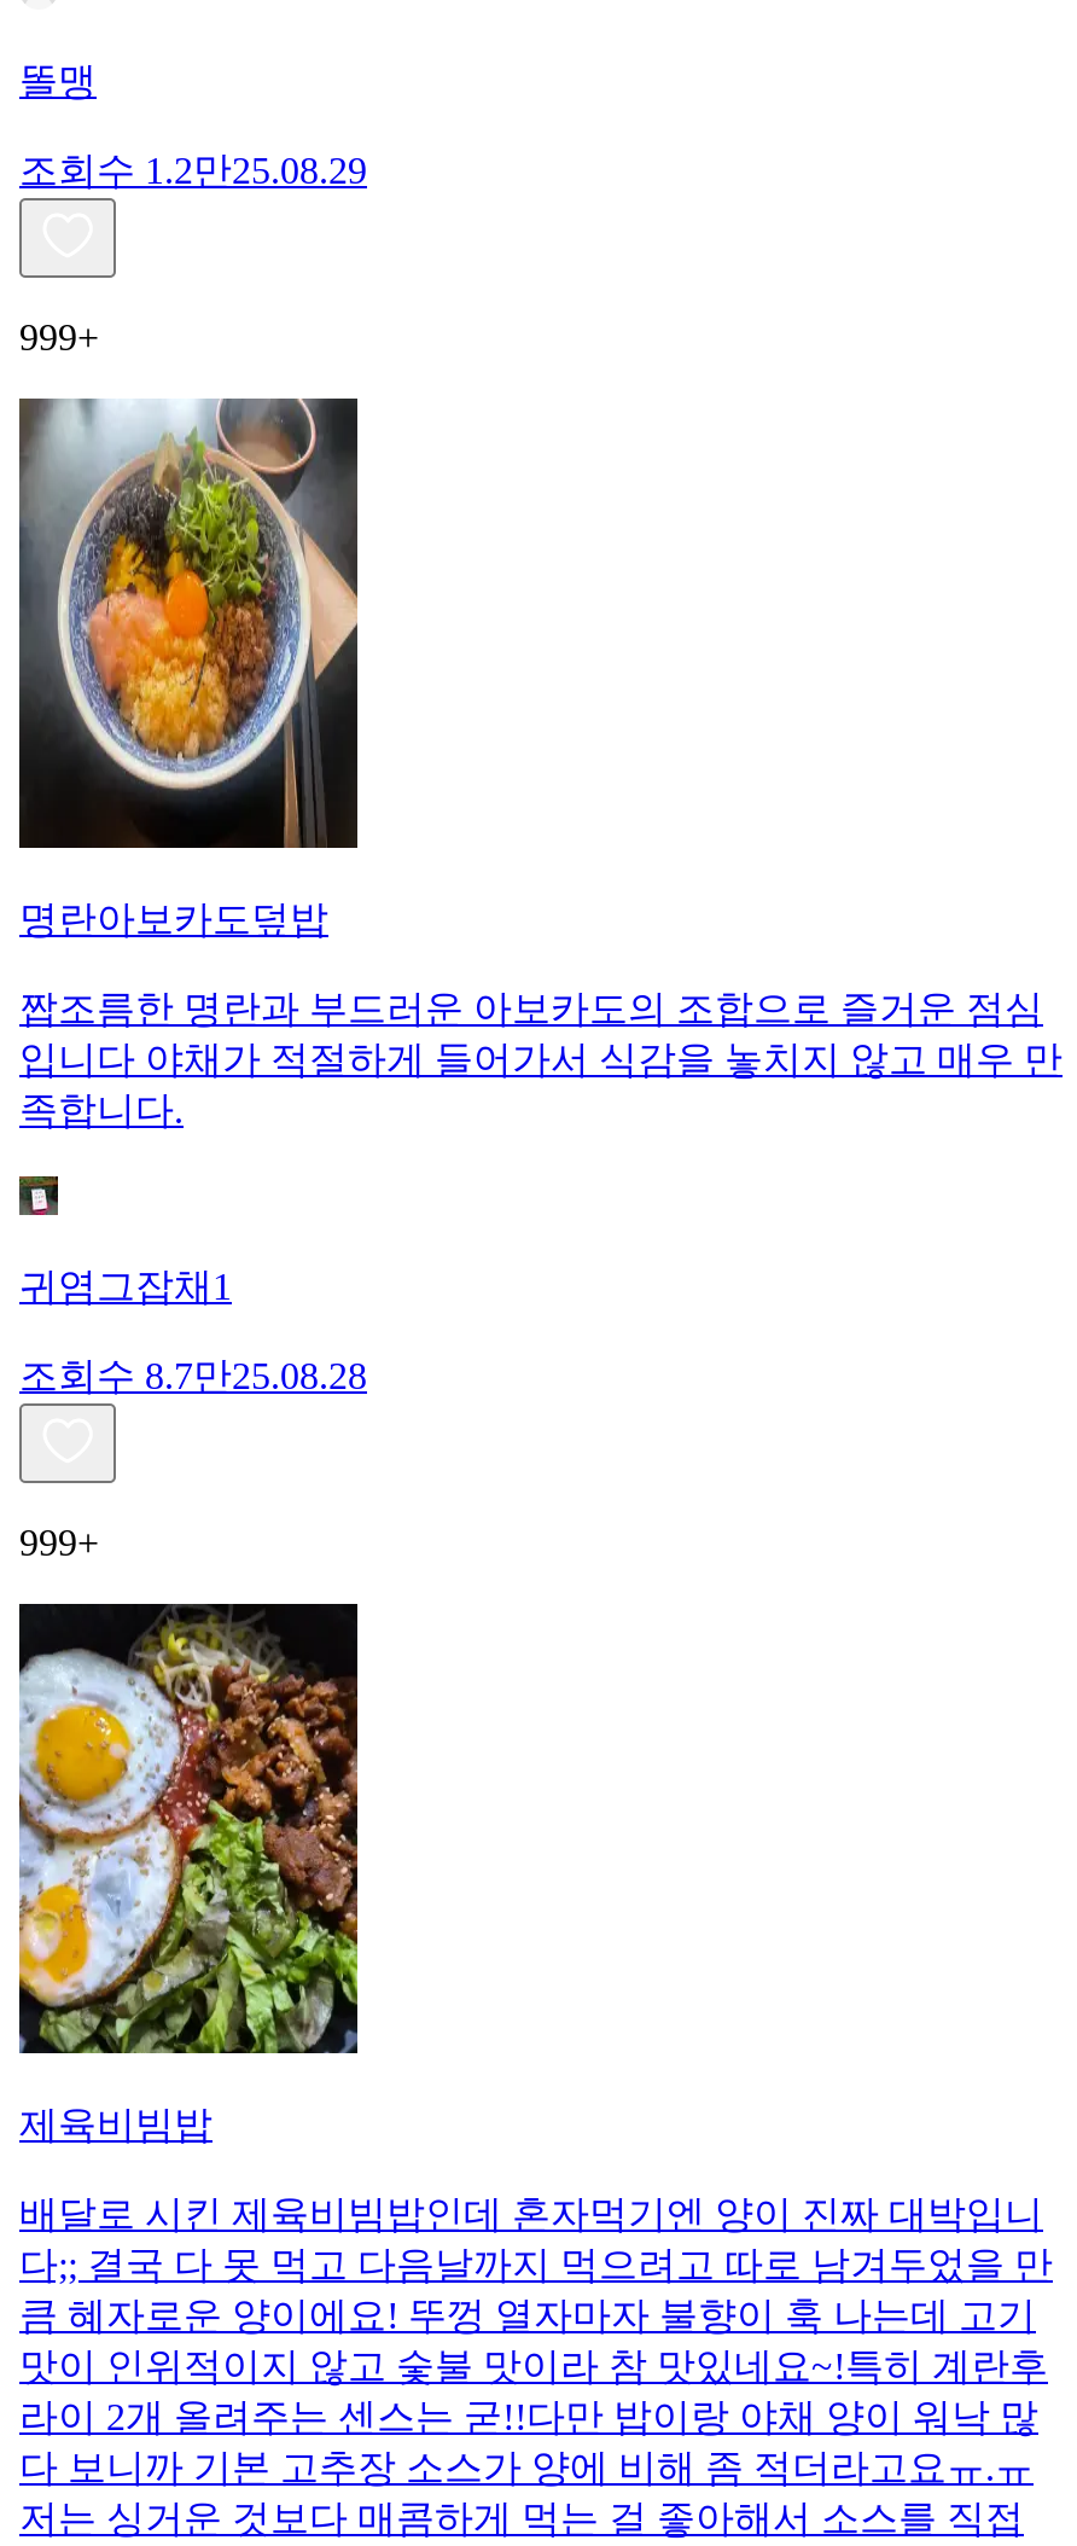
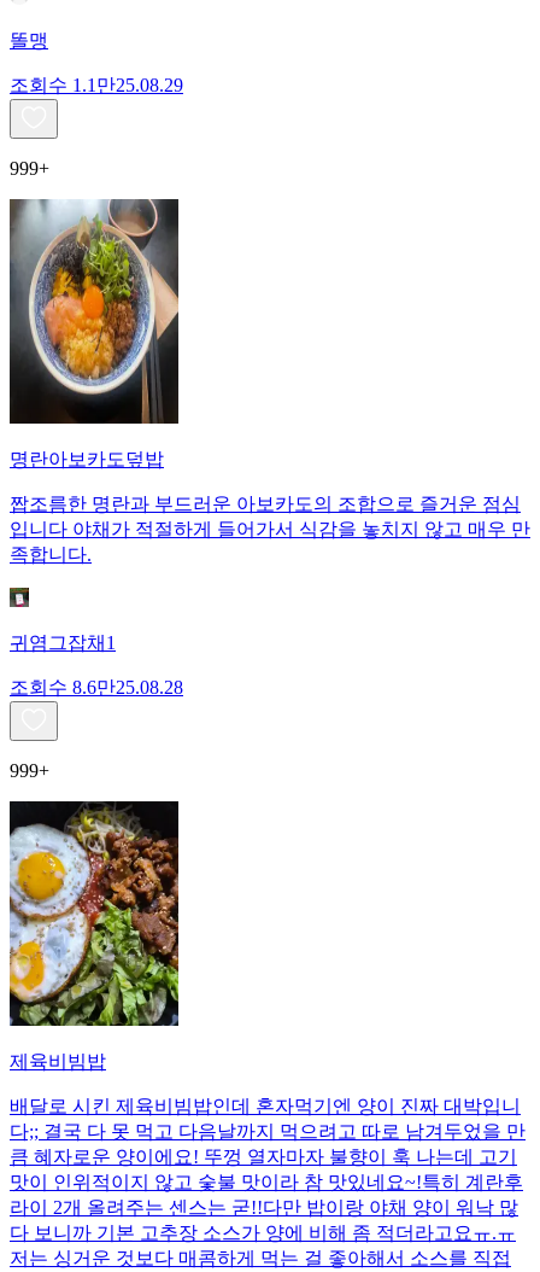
- 조회수 1.2만 25.08.29
+ 조회수 1.1만 25.08.29

- 조회수 8.7만 25.08.28
+ 조회수 8.6만 25.08.28
